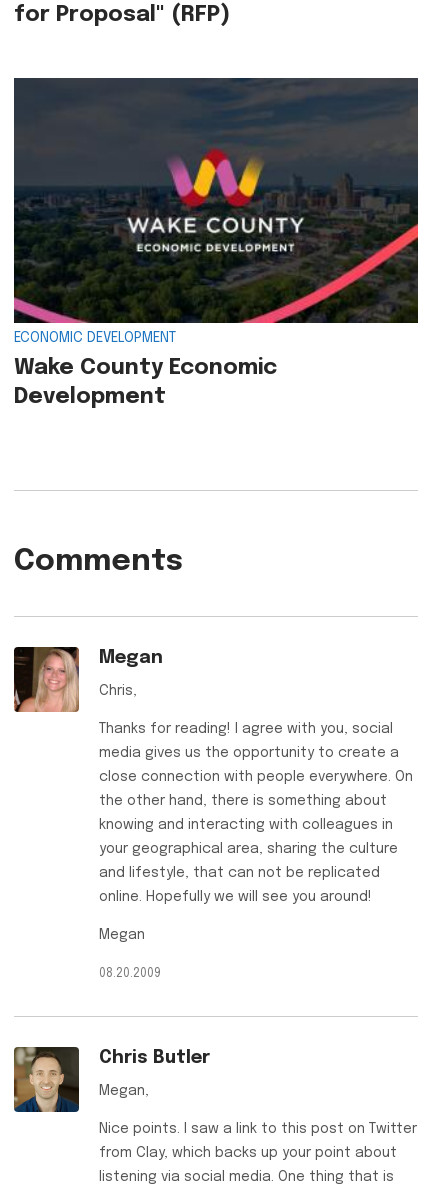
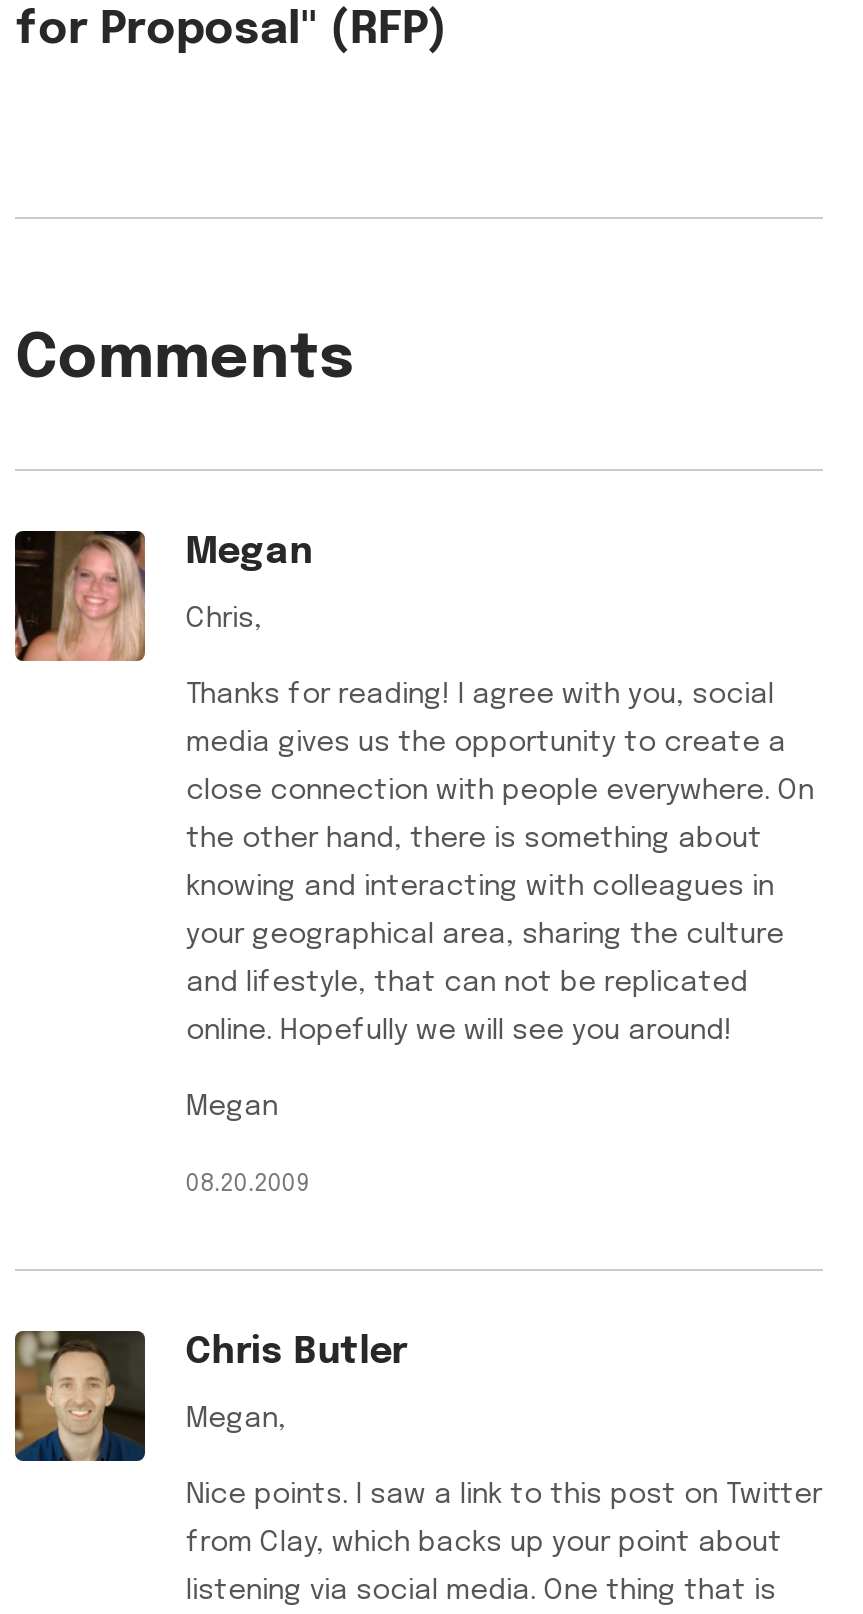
- [image]
- ECONOMIC DEVELOPMENT
- Wake County Economic
- Development
